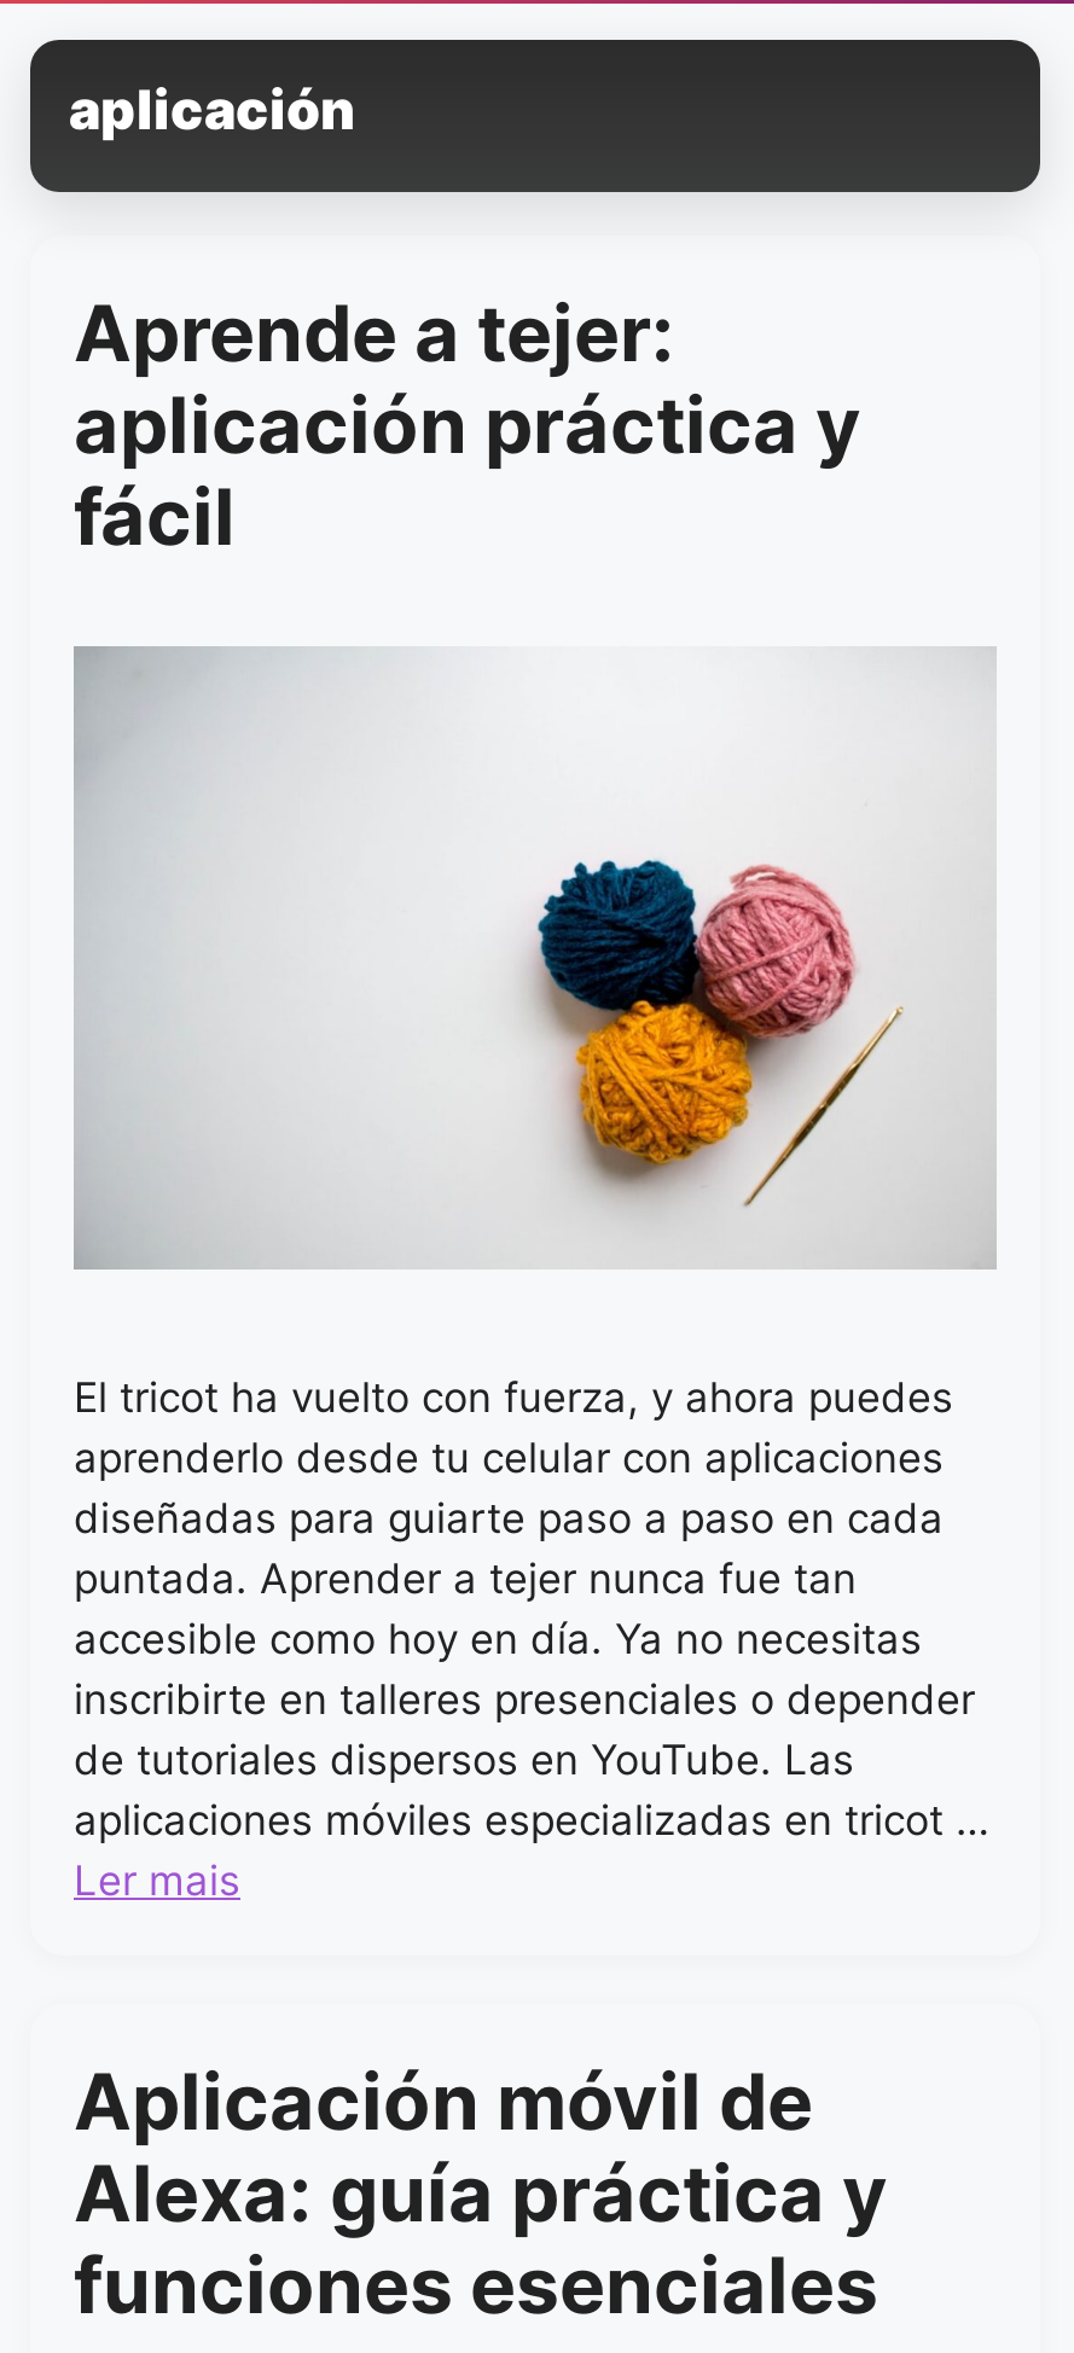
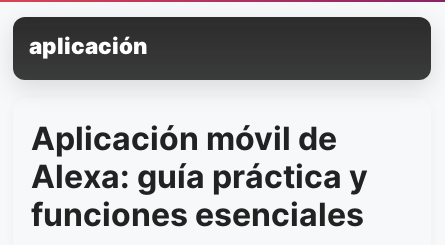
- Aprende a tejer:
- aplicación práctica y
- fácil

- [image]

- El tricot ha vuelto con fuerza, y ahora puedes
- aprenderlo desde tu celular con aplicaciones
- diseñadas para guiarte paso a paso en cada
- puntada. Aprender a tejer nunca fue tan
- accesible como hoy en día. Ya no necesitas
- inscribirte en talleres presenciales o depender
- de tutoriales dispersos en YouTube. Las
- aplicaciones móviles especializadas en tricot …
- Ler mais
